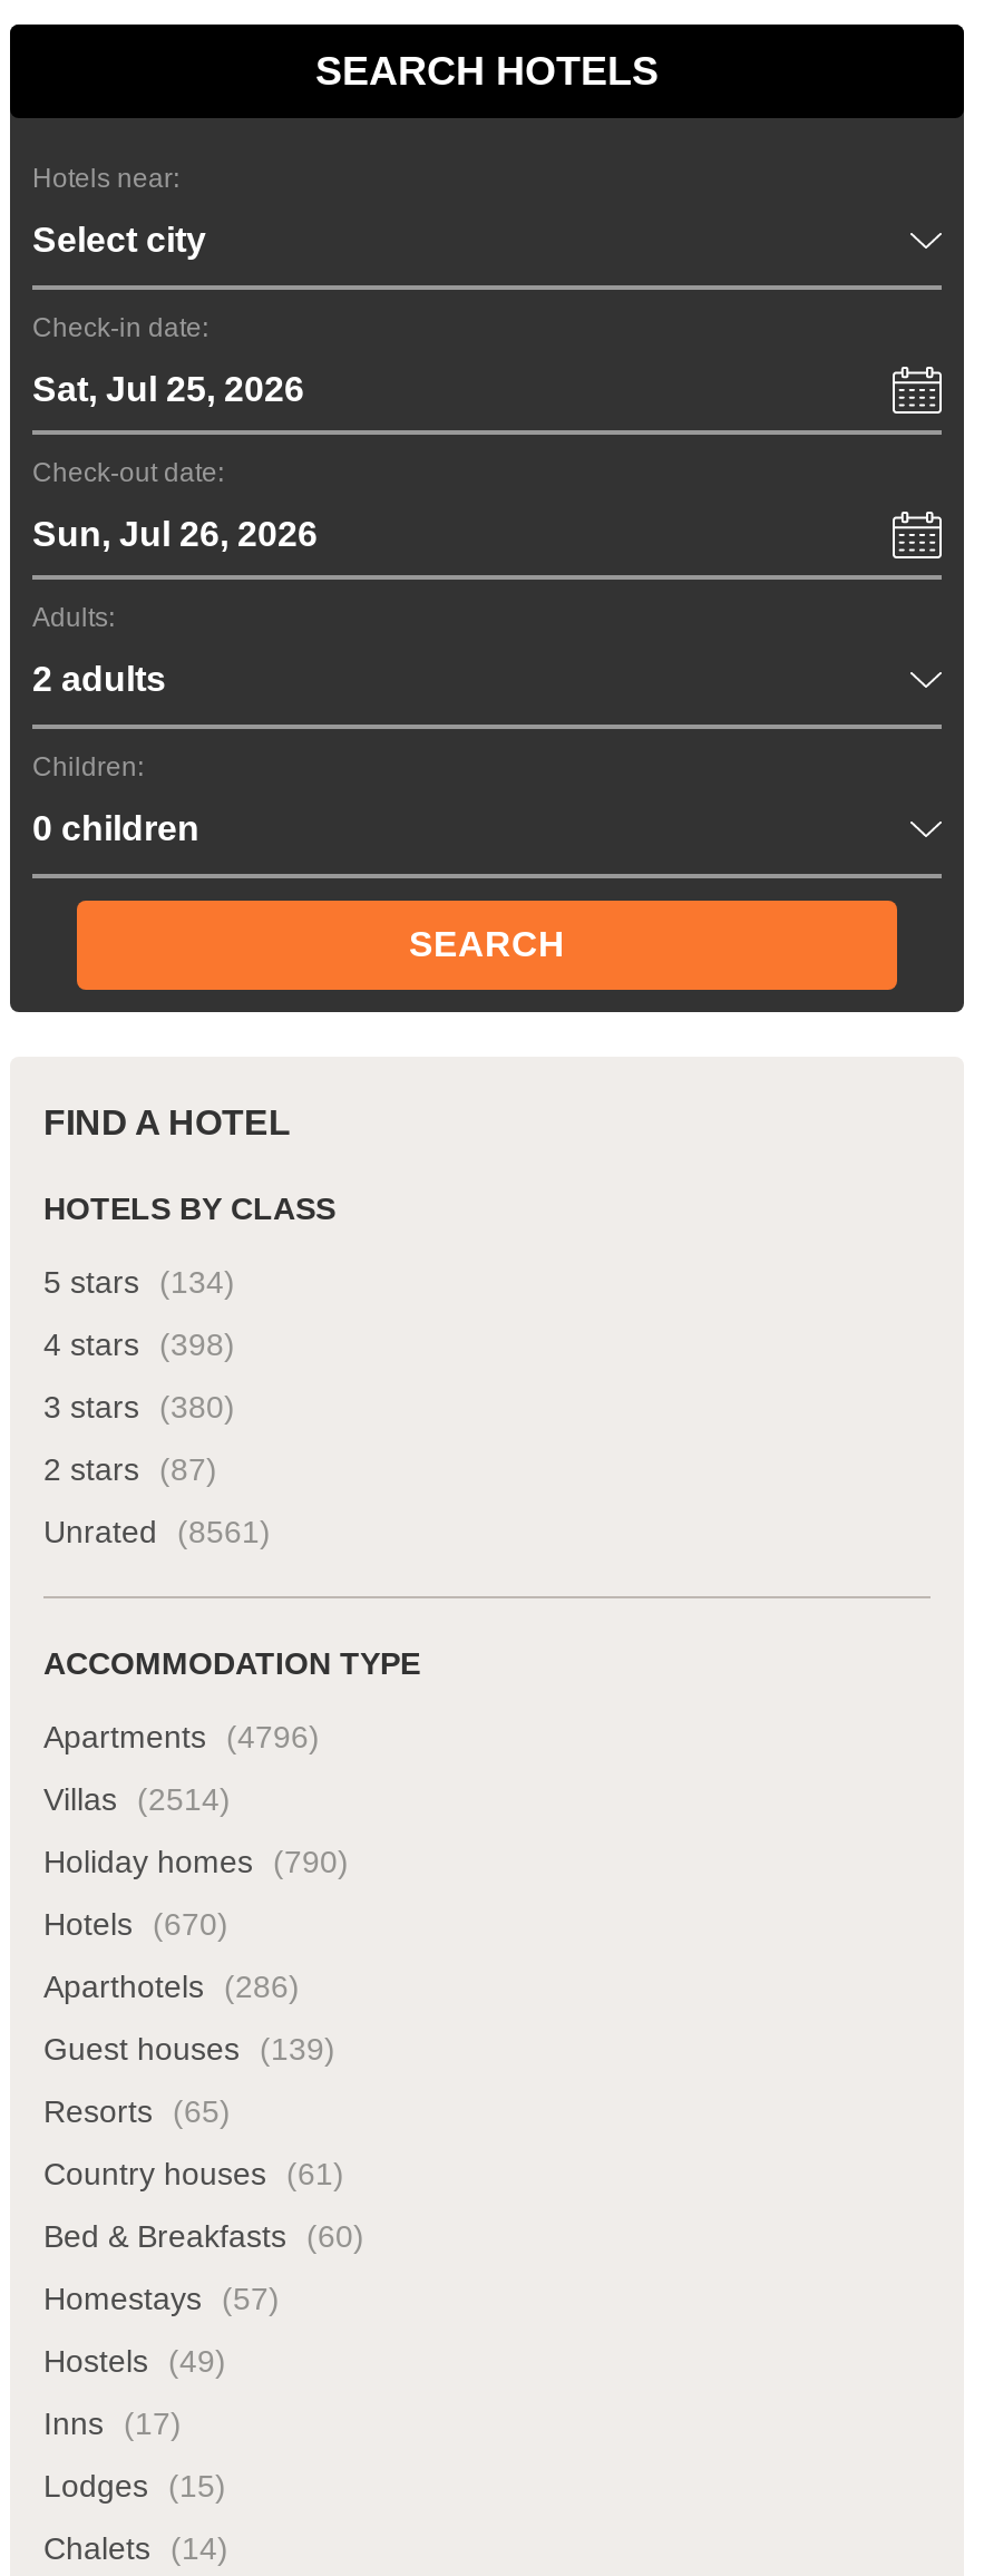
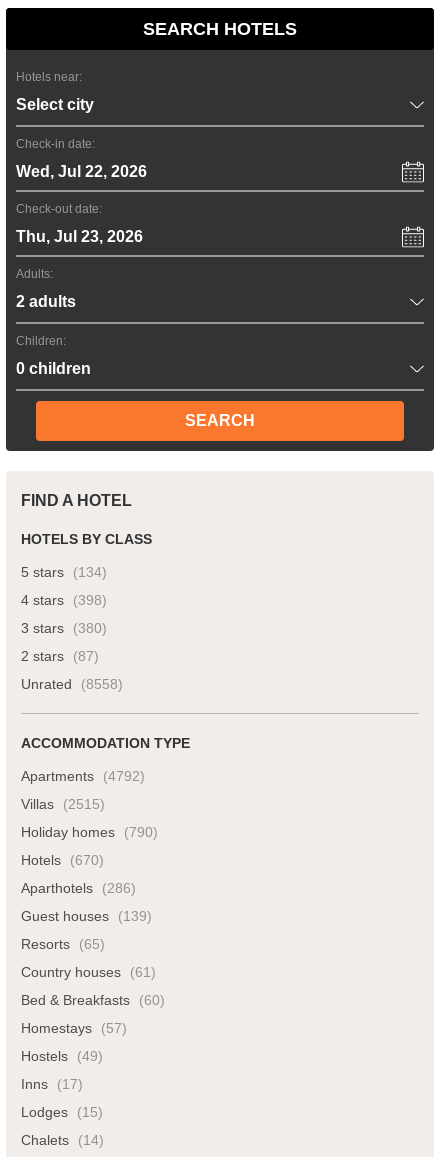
- Sat, Jul 25, 2026
+ Wed, Jul 22, 2026

- Sun, Jul 26, 2026
+ Thu, Jul 23, 2026

- Unrated (8561)
+ Unrated (8558)

- Apartments (4796)
+ Apartments (4792)

- Villas (2514)
+ Villas (2515)
